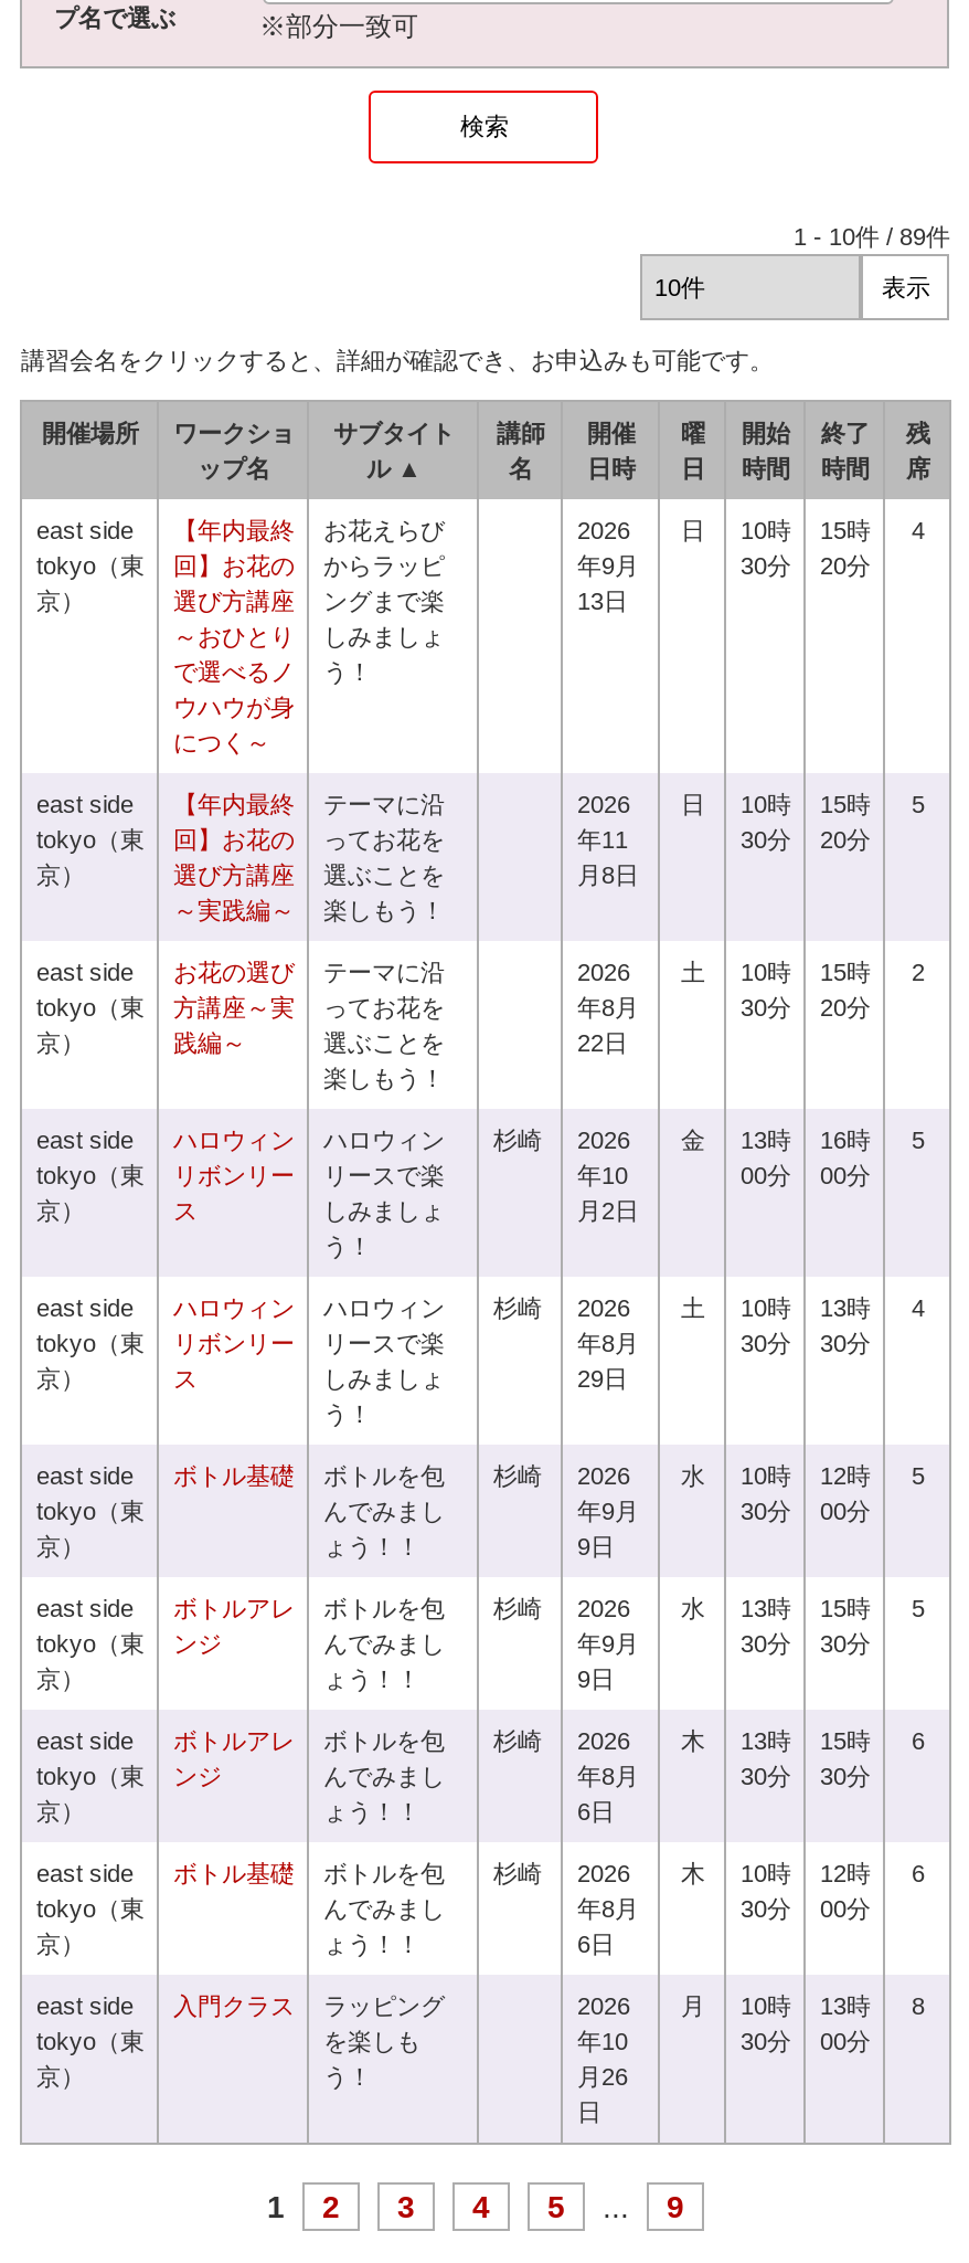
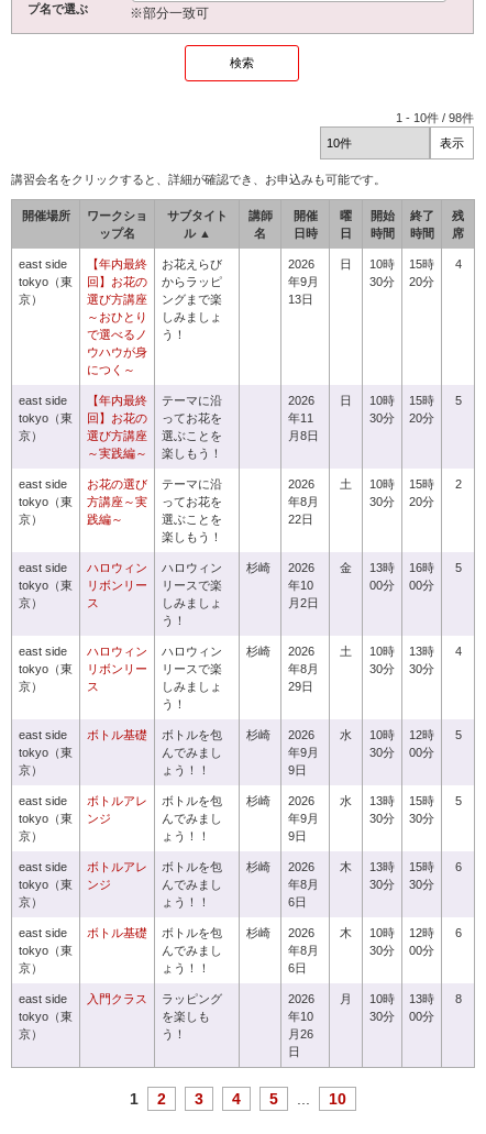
- 1 - 10件 / 89件
+ 1 - 10件 / 98件

- 9
+ 10
